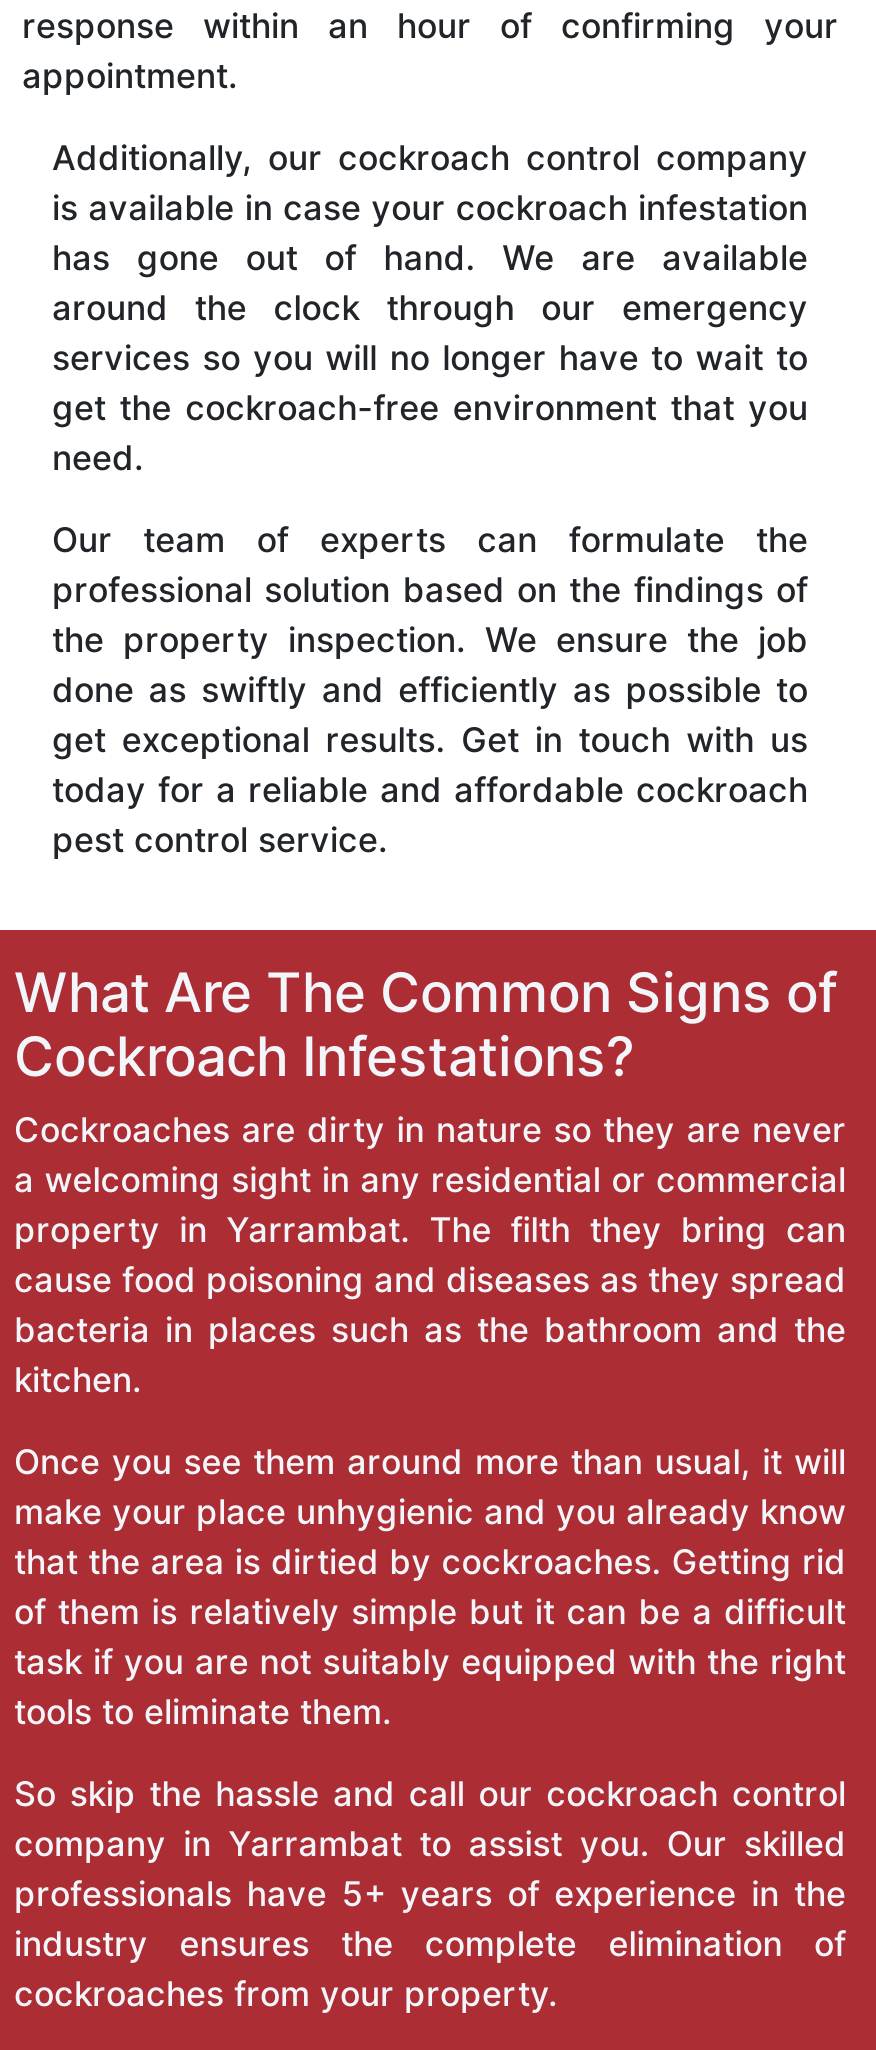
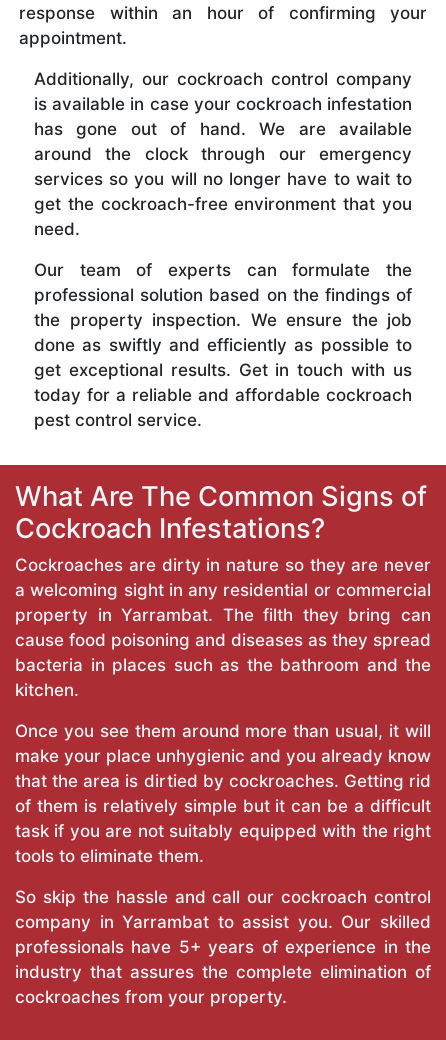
- industry ensures the complete elimination of
+ industry that assures the complete elimination of
